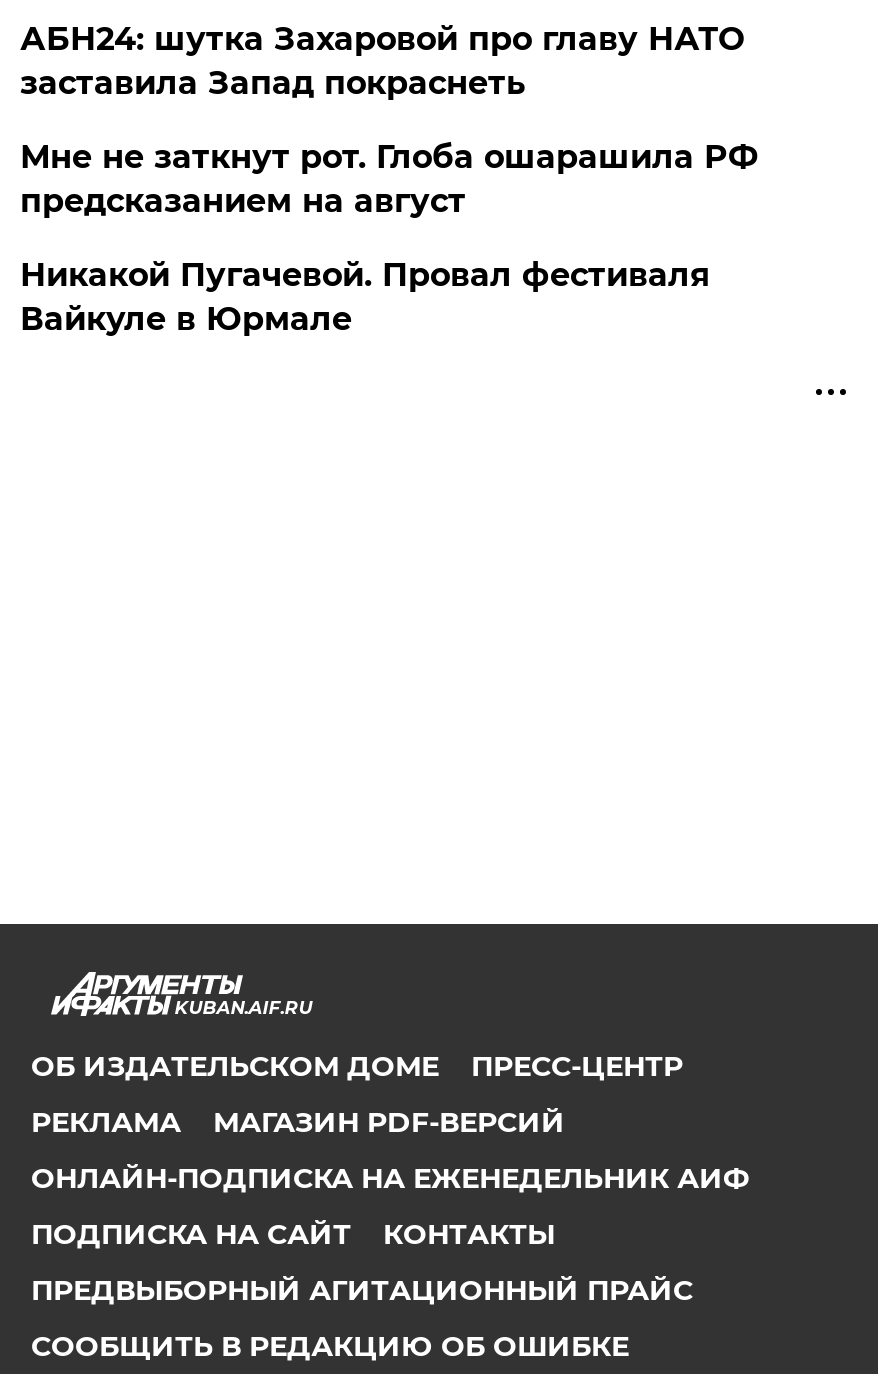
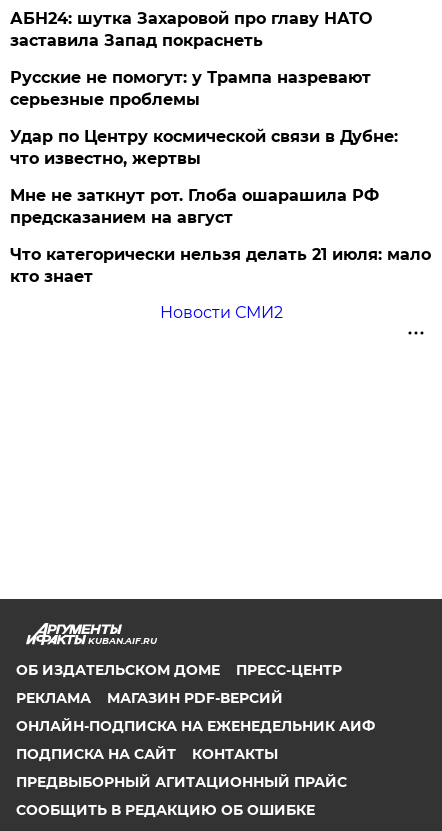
+ Русские не помогут: у Трампа назревают
+ серьезные проблемы
+ Удар по Центру космической связи в Дубне:
+ что известно, жертвы

- Никакой Пугачевой. Провал фестиваля
- Вайкуле в Юрмале
+ Что категорически нельзя делать 21 июля: мало
+ кто знает
+ Новости СМИ2
